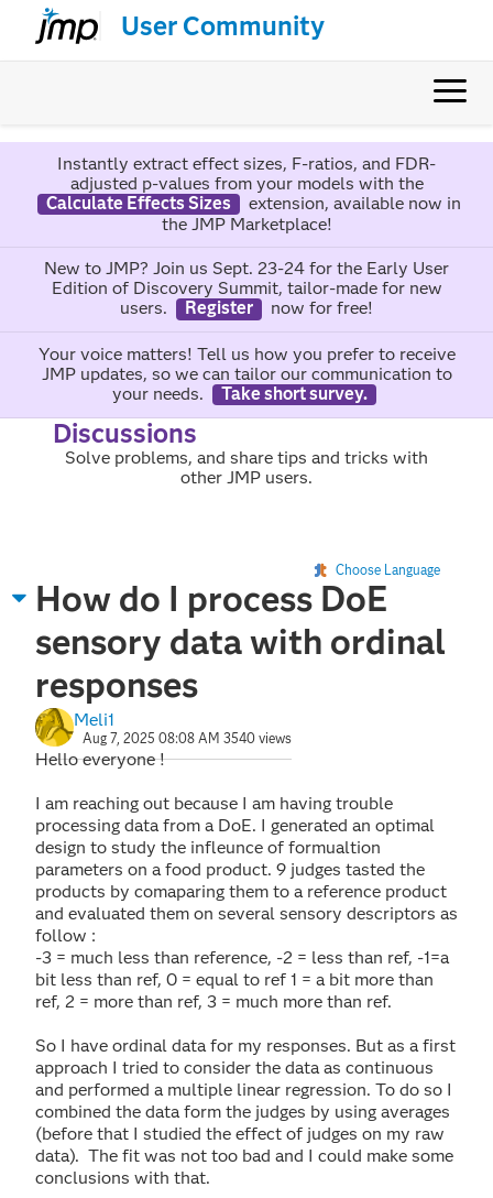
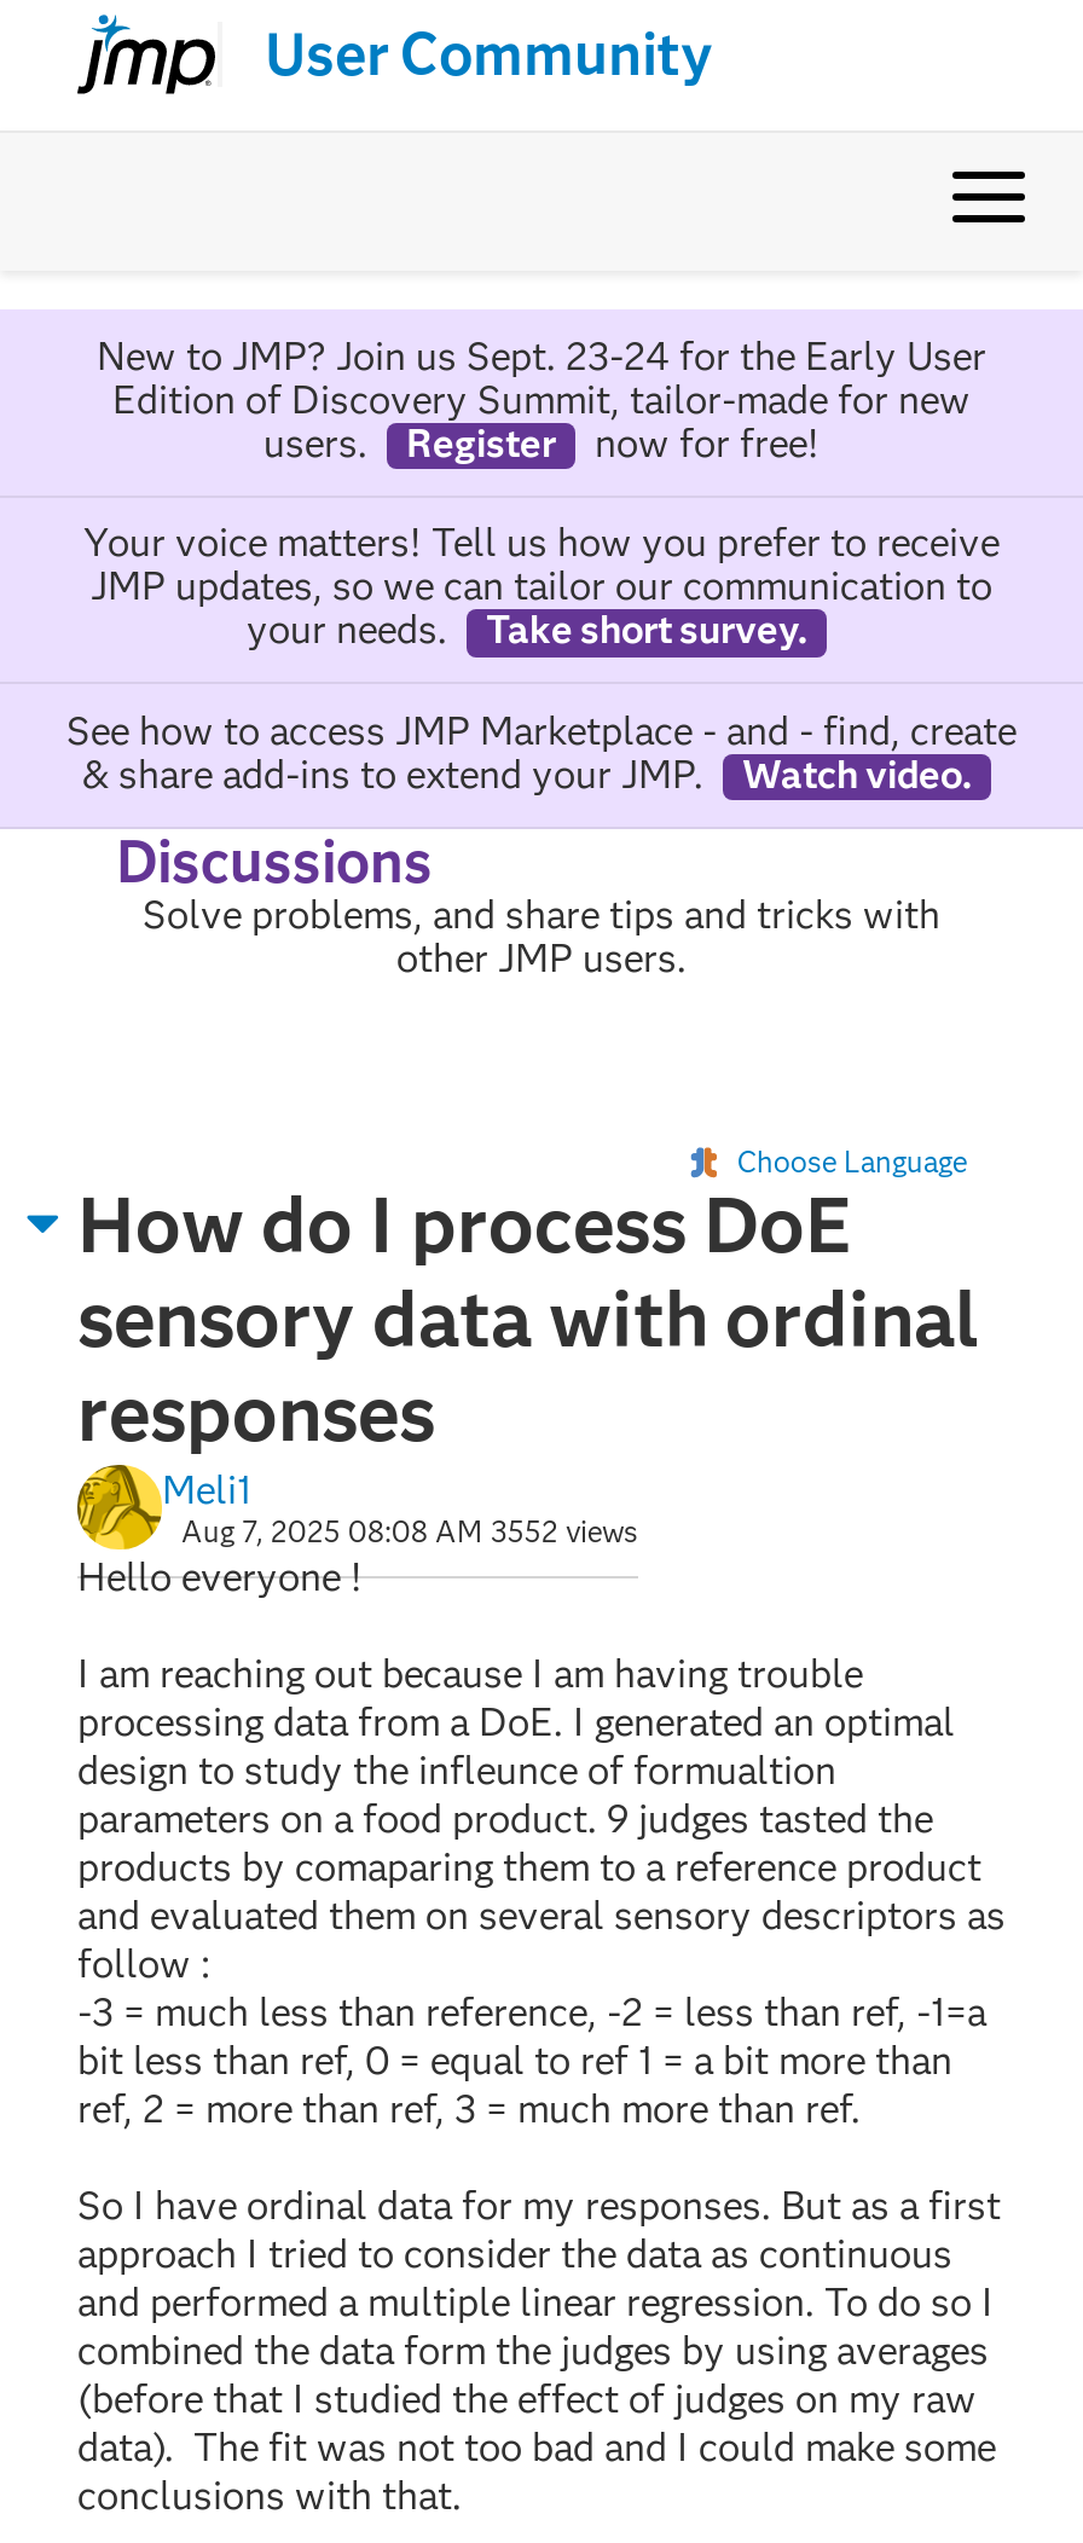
- Instantly extract effect sizes, F-ratios, and FDR-
- adjusted p-values from your models with the
- Calculate Effects Sizes
- extension, available now in
- the JMP Marketplace!

moved up: New to JMP? Join us Sept. 23-24 for the Early User | Edition of Discovery Summit, tailor-made for new | users. | ... | your needs. | Take short survey.

+ See how to access JMP Marketplace - and - find, create
+ & share add-ins to extend your JMP.
+ Watch video.

- Aug 7, 2025 08:08 AM 3540 views
+ Aug 7, 2025 08:08 AM 3552 views
